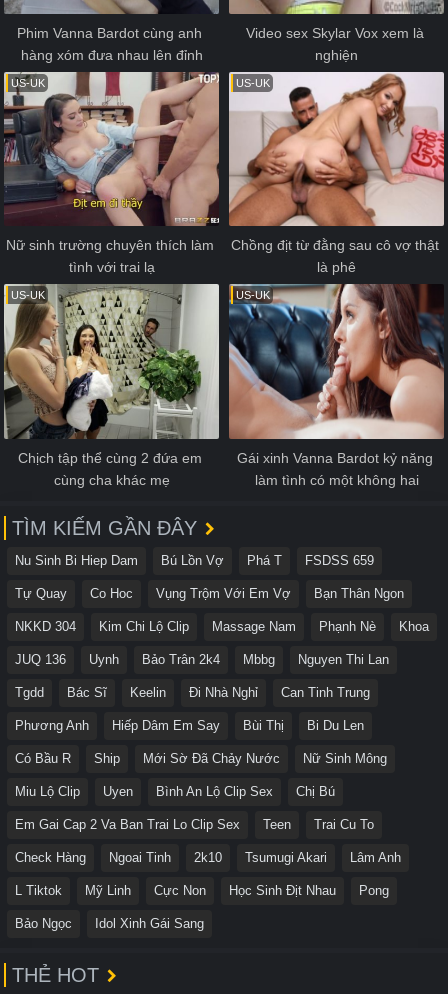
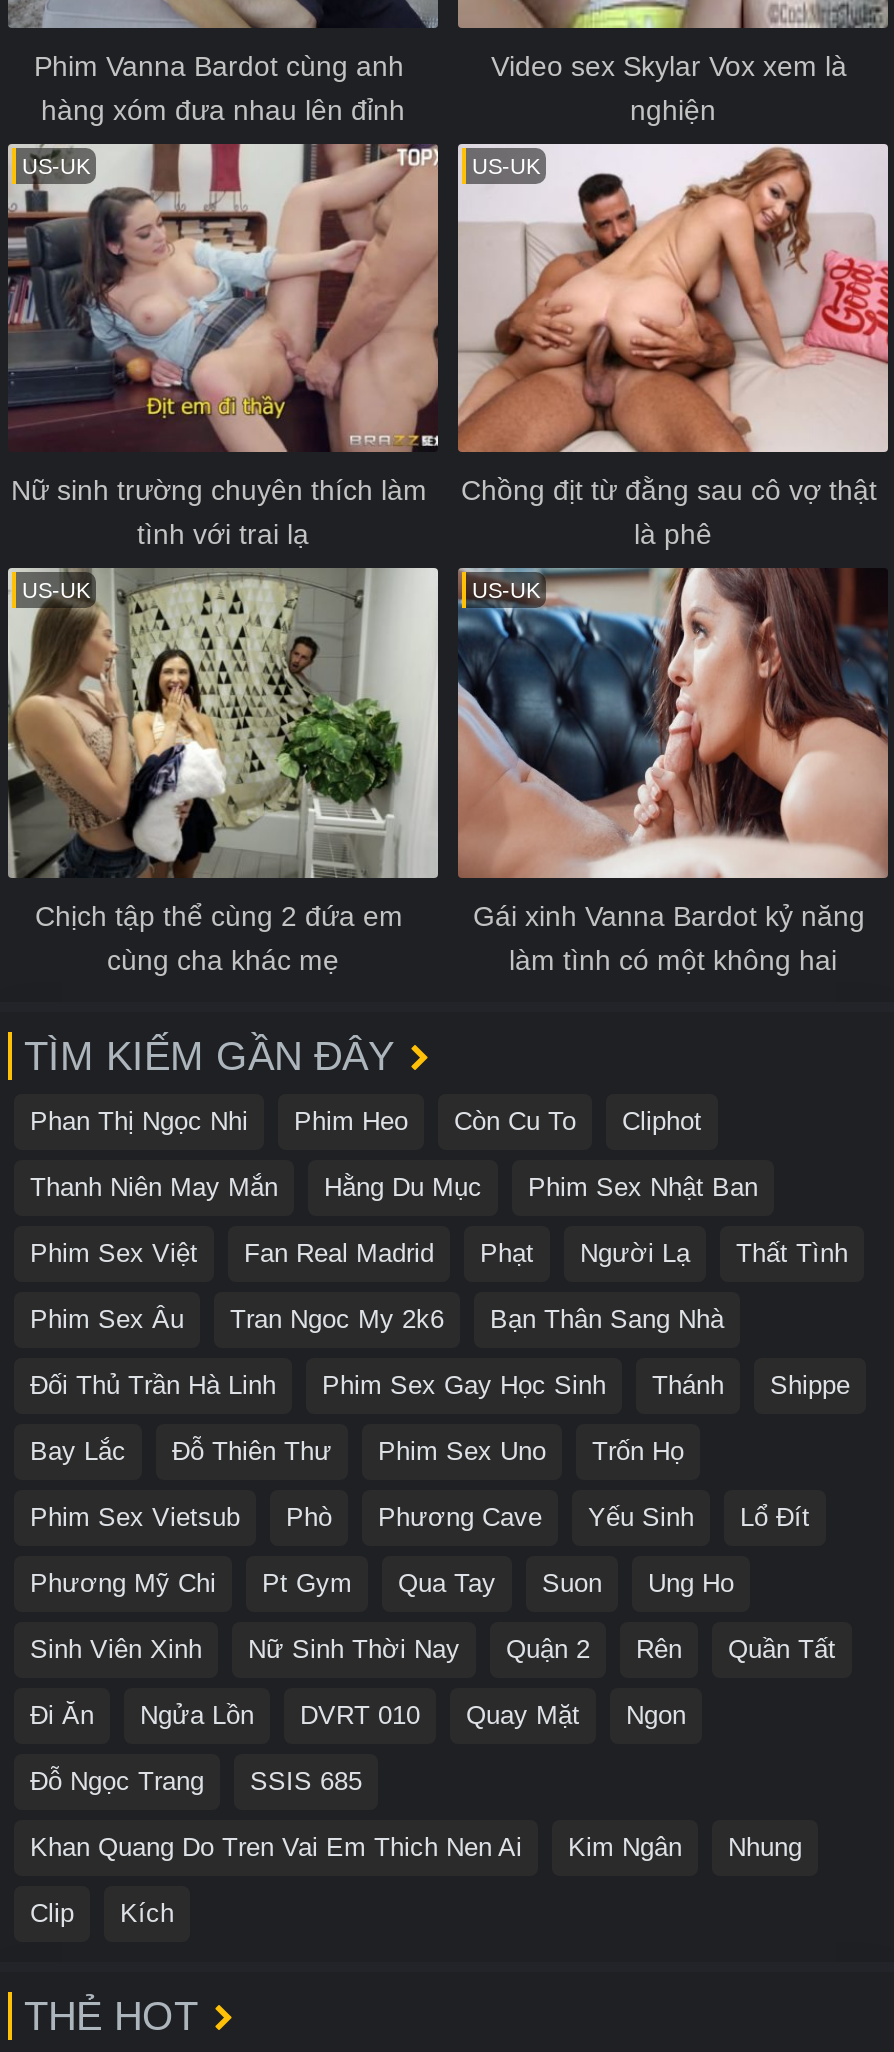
- Nu Sinh Bi Hiep Dam
- Bú Lồn Vợ
- Phá T
- FSDSS 659
- Tự Quay
- Co Hoc
- Vụng Trộm Với Em Vợ
- Bạn Thân Ngon
- NKKD 304
- Kim Chi Lộ Clip
- Massage Nam
- Phạnh Nè
- Khoa
- JUQ 136
- Uynh
- Bảo Trân 2k4
- Mbbg
- Nguyen Thi Lan
- Tgdd
- Bác Sĩ
- Keelin
- Đi Nhà Nghỉ
- Can Tinh Trung
- Phương Anh
- Hiếp Dâm Em Say
- Bùi Thị
- Bi Du Len
- Có Bầu R
- Ship
- Mới Sờ Đã Chảy Nước
- Nữ Sinh Mông
- Miu Lộ Clip
- Uyen
- Bình An Lộ Clip Sex
- Chị Bú
- Em Gai Cap 2 Va Ban Trai Lo Clip Sex
- Teen
- Trai Cu To
- Check Hàng
- Ngoai Tinh
- 2k10
- Tsumugi Akari
- Lâm Anh
- L Tiktok
- Mỹ Linh
- Cực Non
- Học Sinh Địt Nhau
- Pong
- Bảo Ngọc
- Idol Xinh Gái Sang
+ Phan Thị Ngọc Nhi
+ Phim Heo
+ Còn Cu To
+ Cliphot
+ Thanh Niên May Mắn
+ Hằng Du Mục
+ Phim Sex Nhật Ban
+ Phim Sex Việt
+ Fan Real Madrid
+ Phạt
+ Người Lạ
+ Thất Tình
+ Phim Sex Âu
+ Tran Ngoc My 2k6
+ Bạn Thân Sang Nhà
+ Đối Thủ Trần Hà Linh
+ Phim Sex Gay Học Sinh
+ Thánh
+ Shippe
+ Bay Lắc
+ Đỗ Thiên Thư
+ Phim Sex Uno
+ Trốn Họ
+ Phim Sex Vietsub
+ Phò
+ Phương Cave
+ Yếu Sinh
+ Lổ Đít
+ Phương Mỹ Chi
+ Pt Gym
+ Qua Tay
+ Suon
+ Ung Ho
+ Sinh Viên Xinh
+ Nữ Sinh Thời Nay
+ Quận 2
+ Rên
+ Quần Tất
+ Đi Ăn
+ Ngửa Lồn
+ DVRT 010
+ Quay Mặt
+ Ngon
+ Đỗ Ngọc Trang
+ SSIS 685
+ Khan Quang Do Tren Vai Em Thich Nen Ai
+ Kim Ngân
+ Nhung
+ Clip
+ Kích
